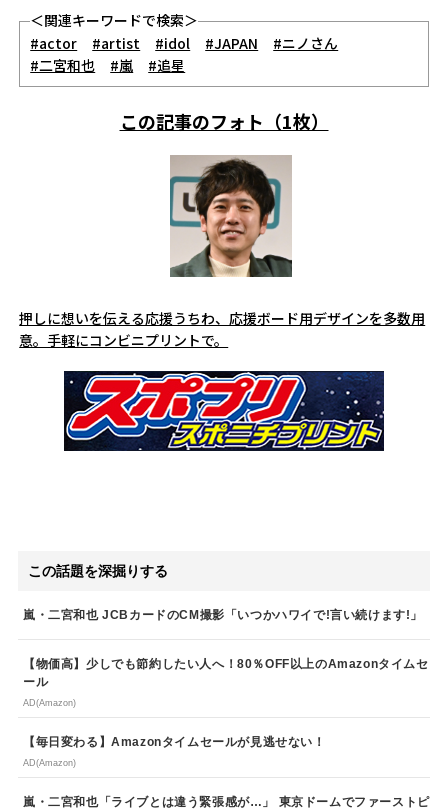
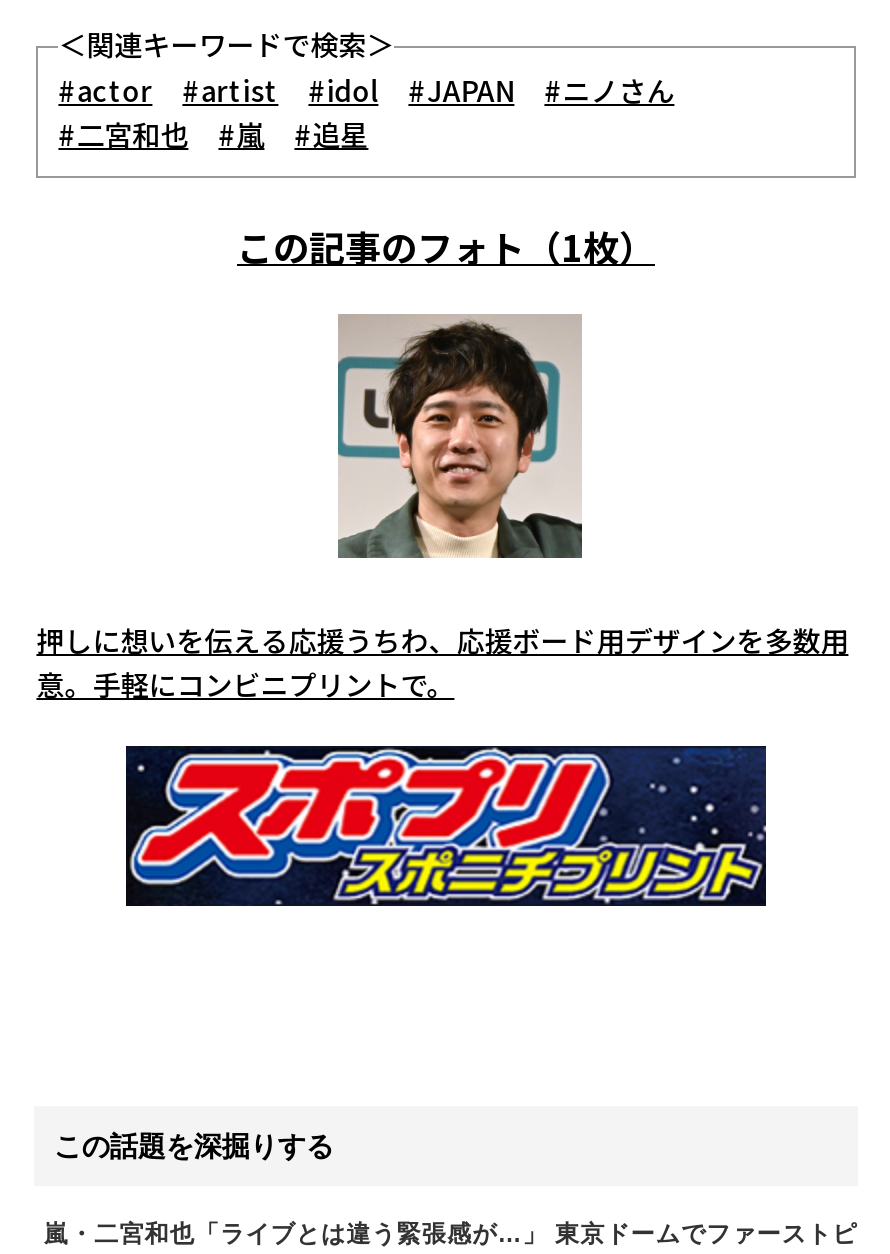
- 嵐・二宮和也 JCBカードのCM撮影「いつかハワイで!言い続けます!」
- 【物価高】少しでも節約したい人へ！80％OFF以上のAmazonタイムセ
- ール
- AD(Amazon)
- 【毎日変わる】Amazonタイムセールが見逃せない！
- AD(Amazon)
